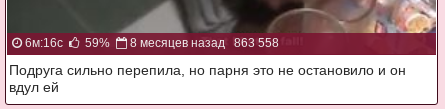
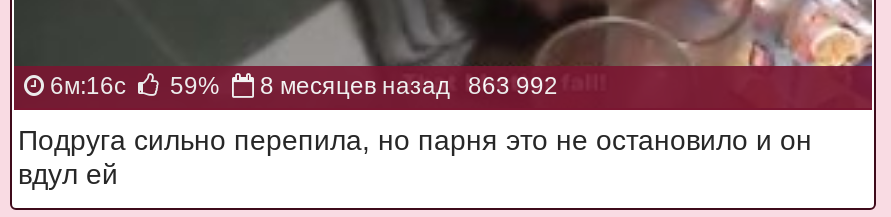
- 8 месяцев назад 863 558
+ 8 месяцев назад 863 992
